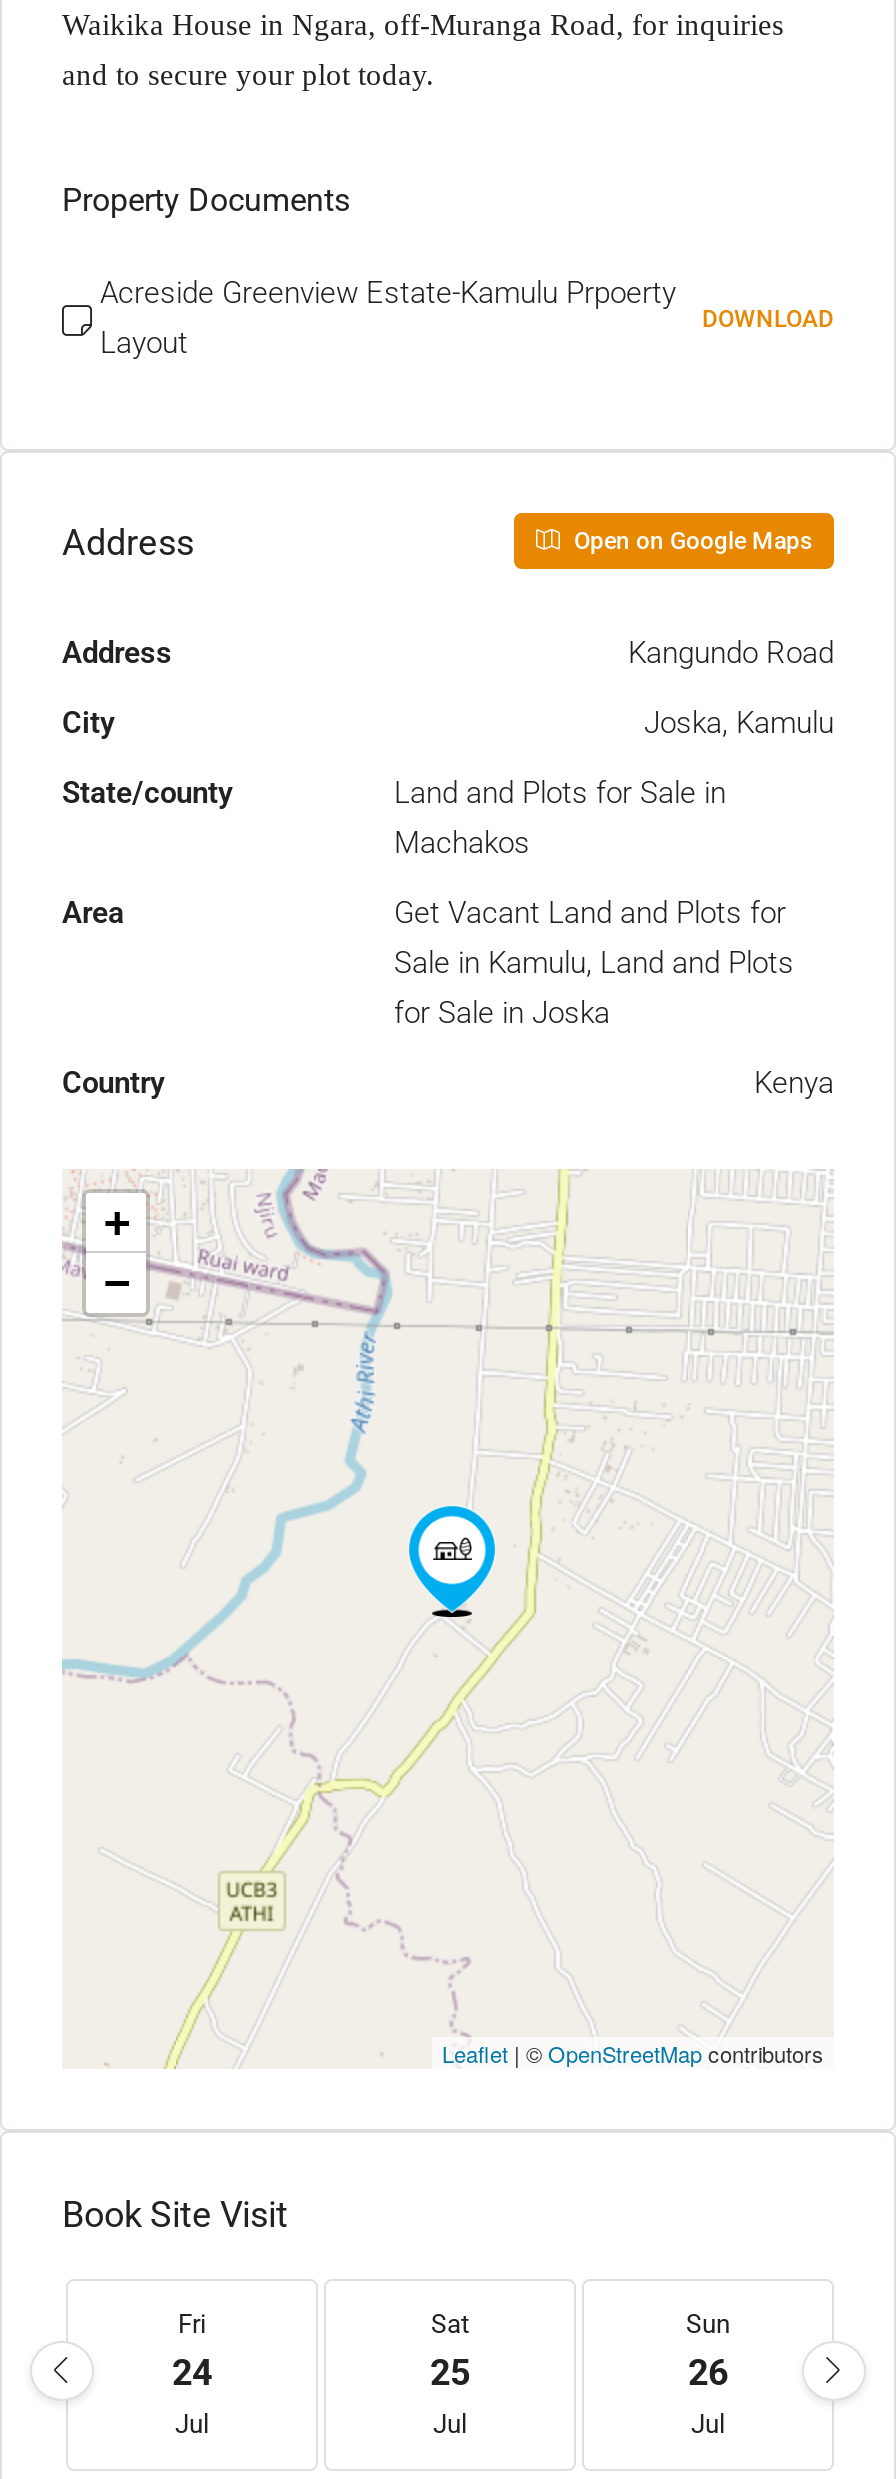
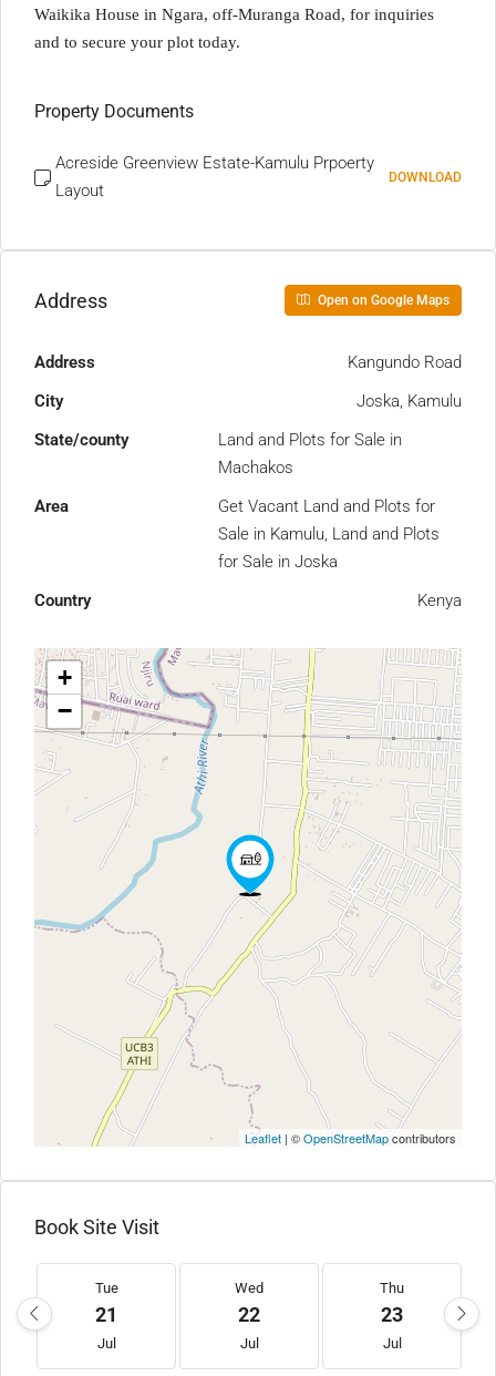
- Fri
- 24
+ Tue
+ 21

- Sat
- 25
+ Wed
+ 22

- Sun
- 26
+ Thu
+ 23
